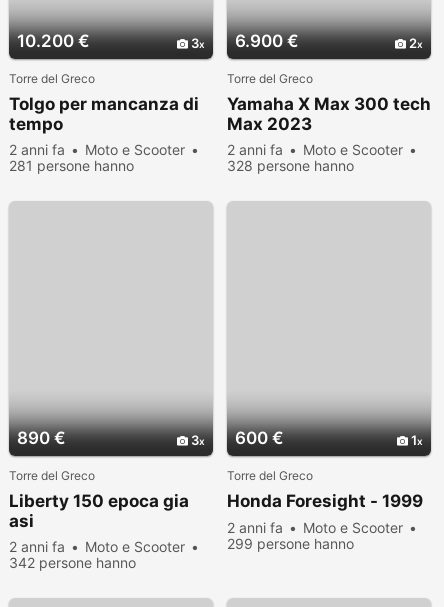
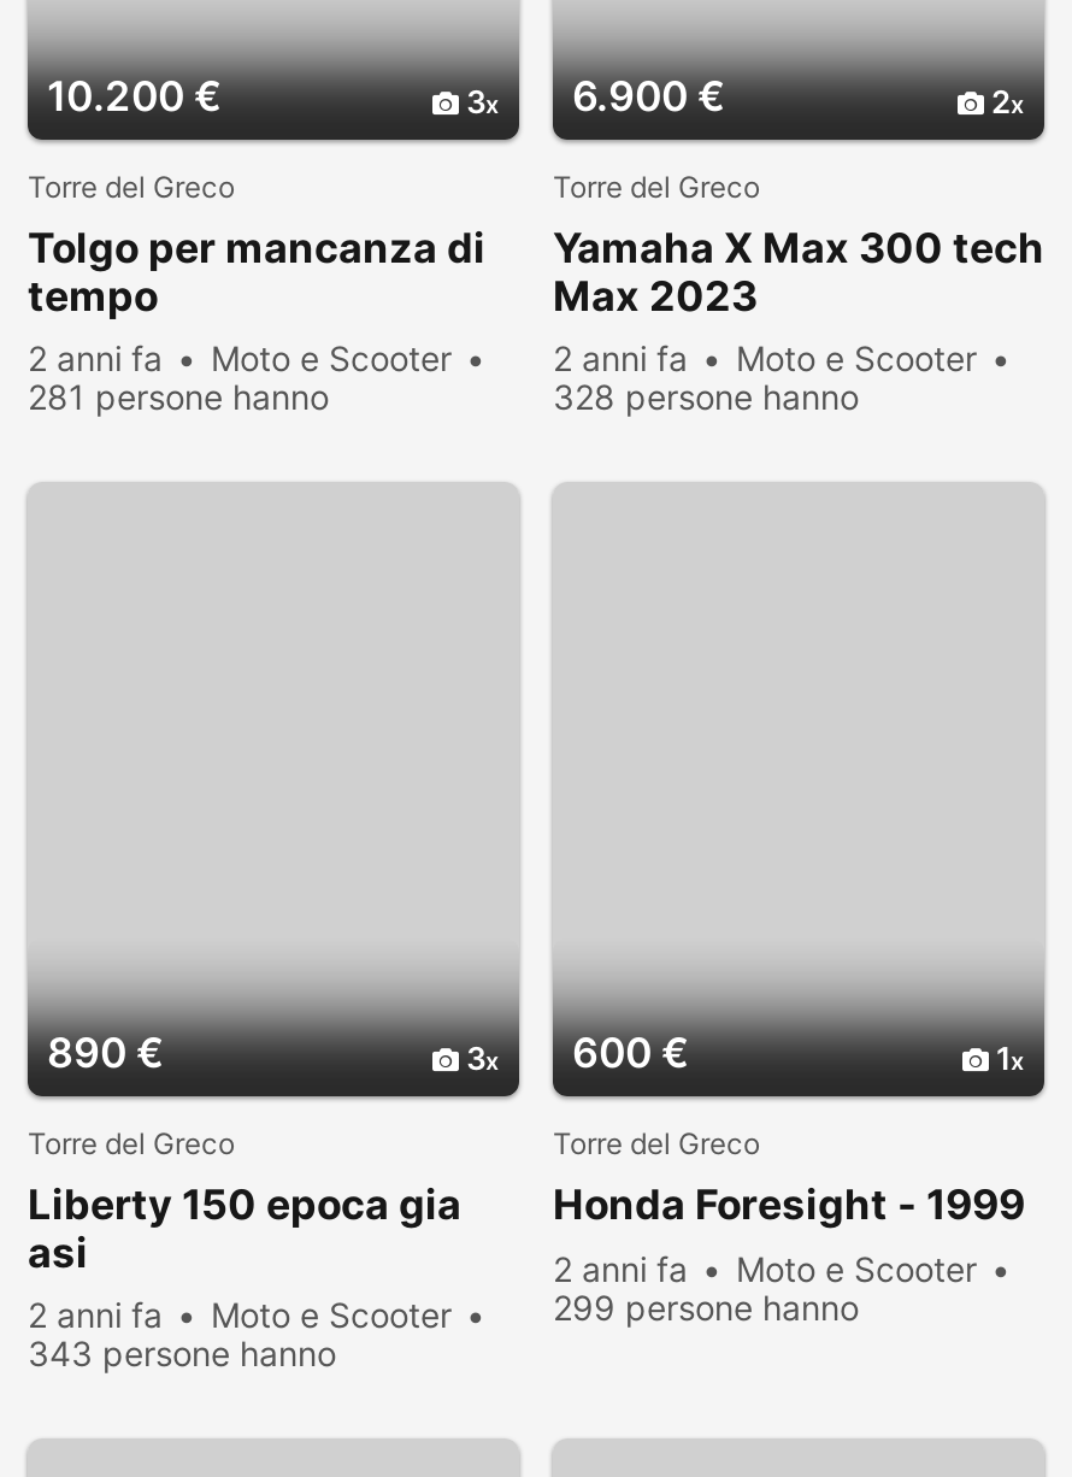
- 342 persone hanno
+ 343 persone hanno
